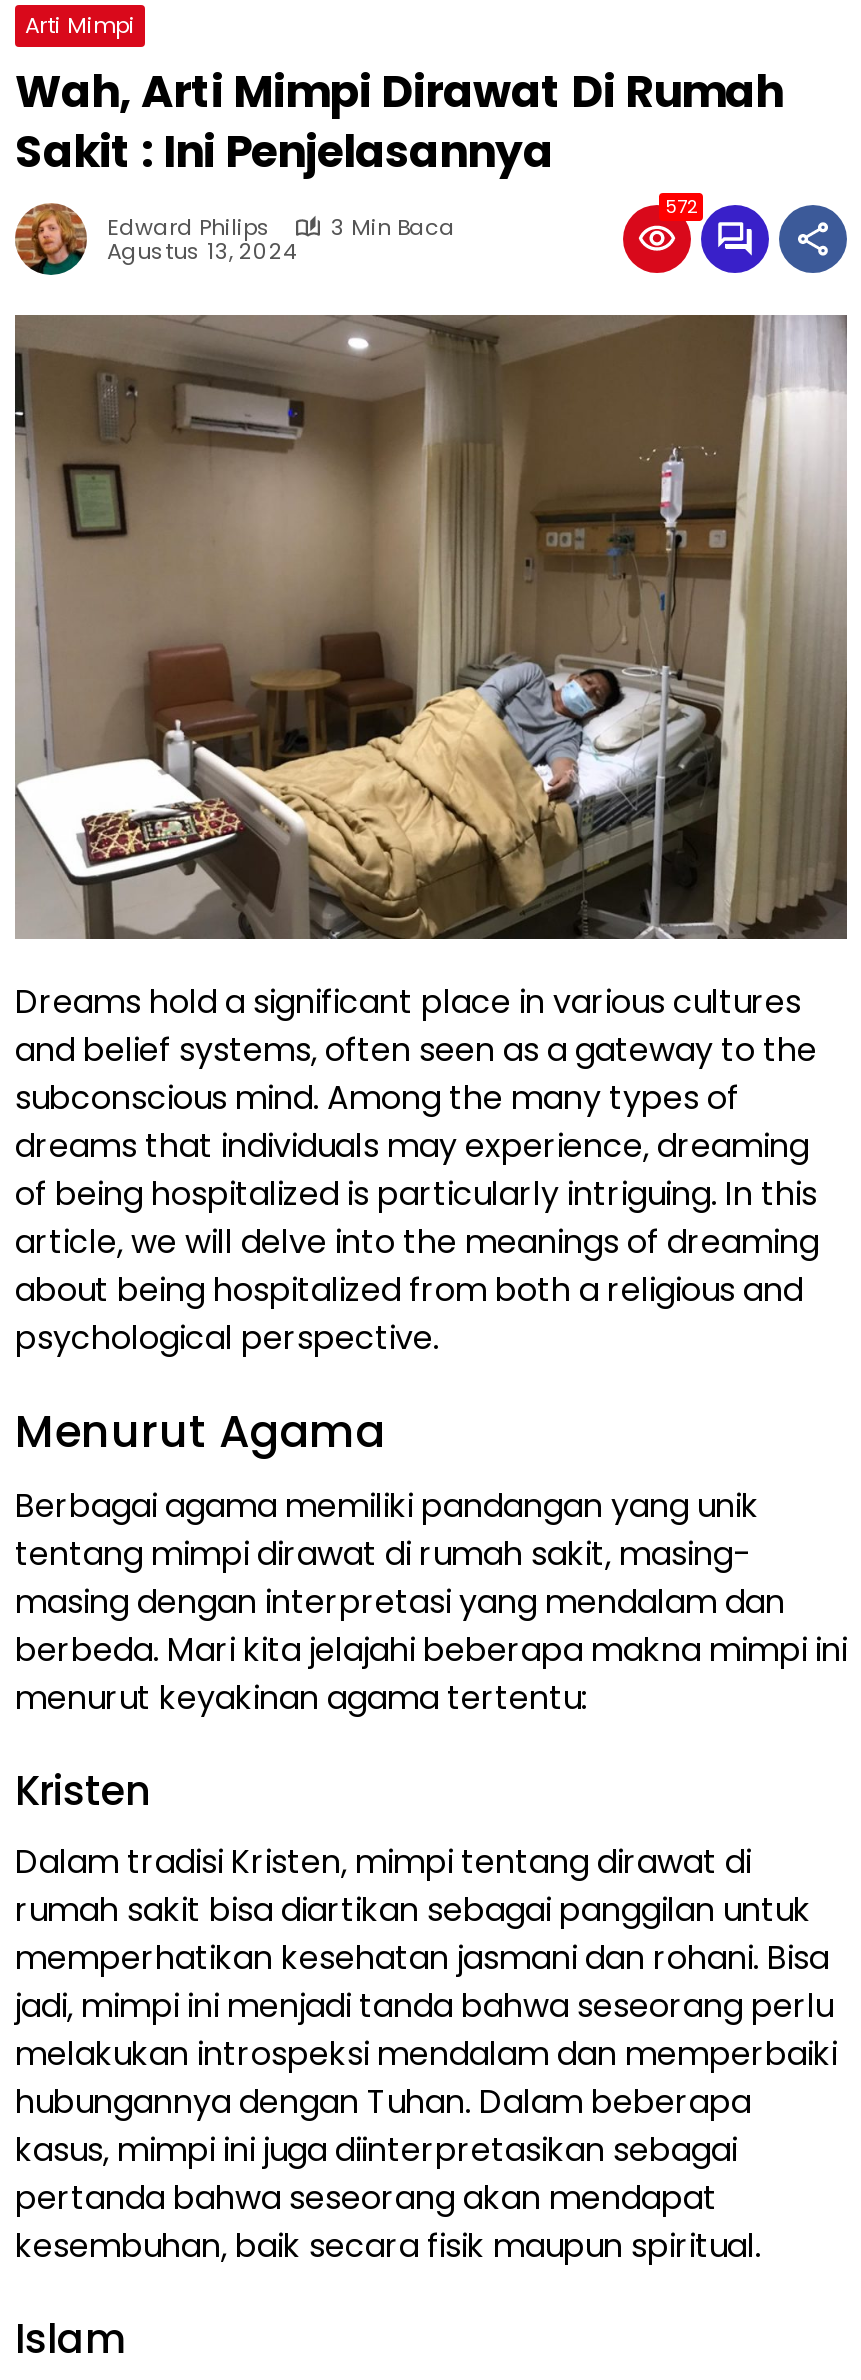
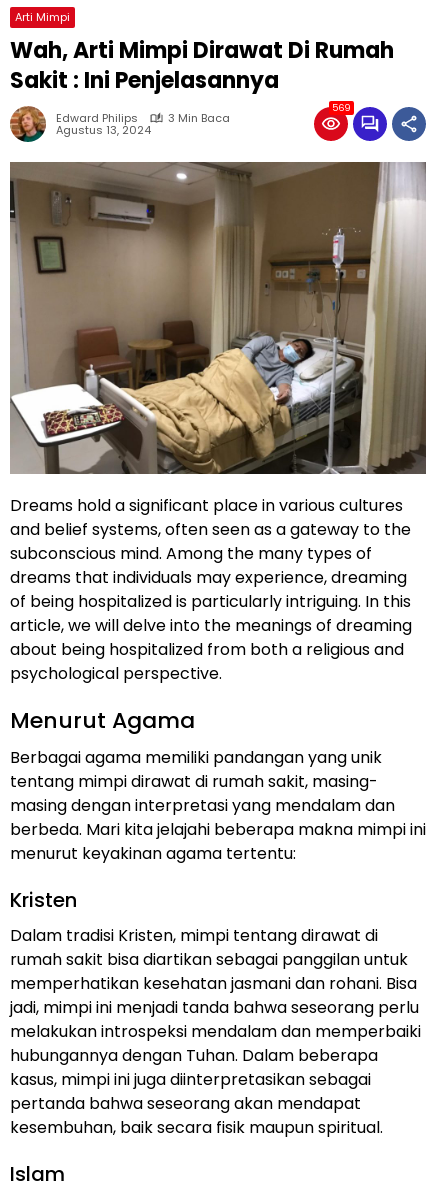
- 572
+ 569
